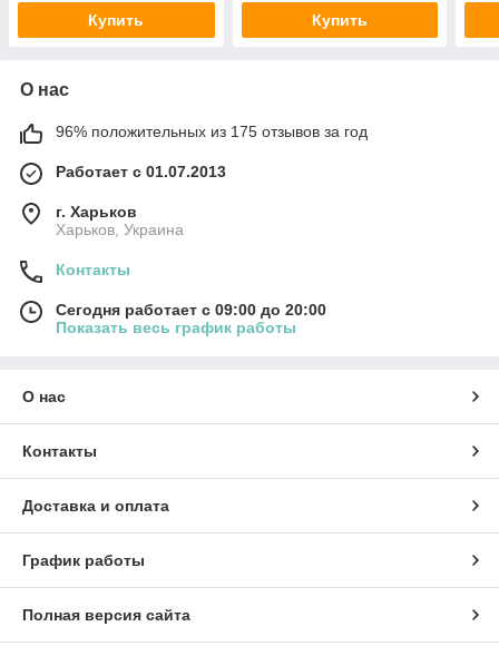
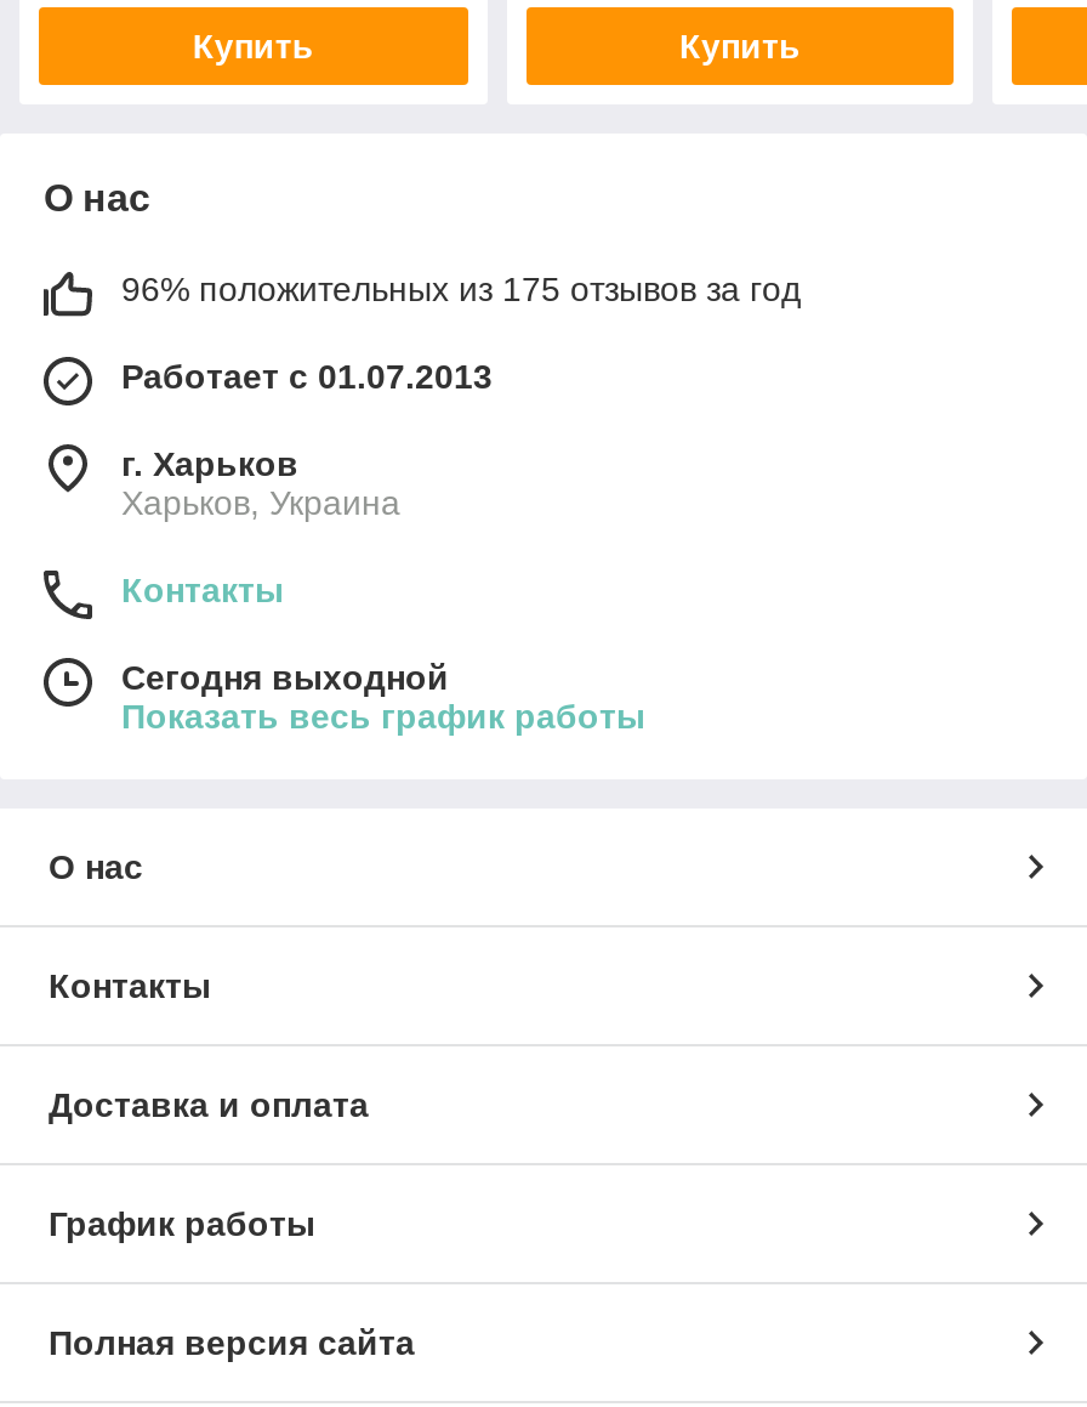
- Сегодня работает с 09:00 до 20:00
+ Сегодня выходной
